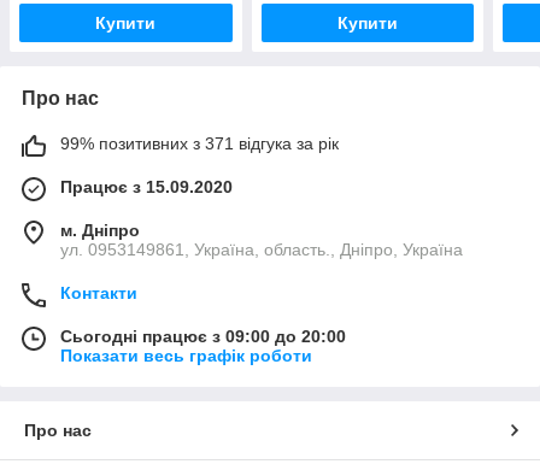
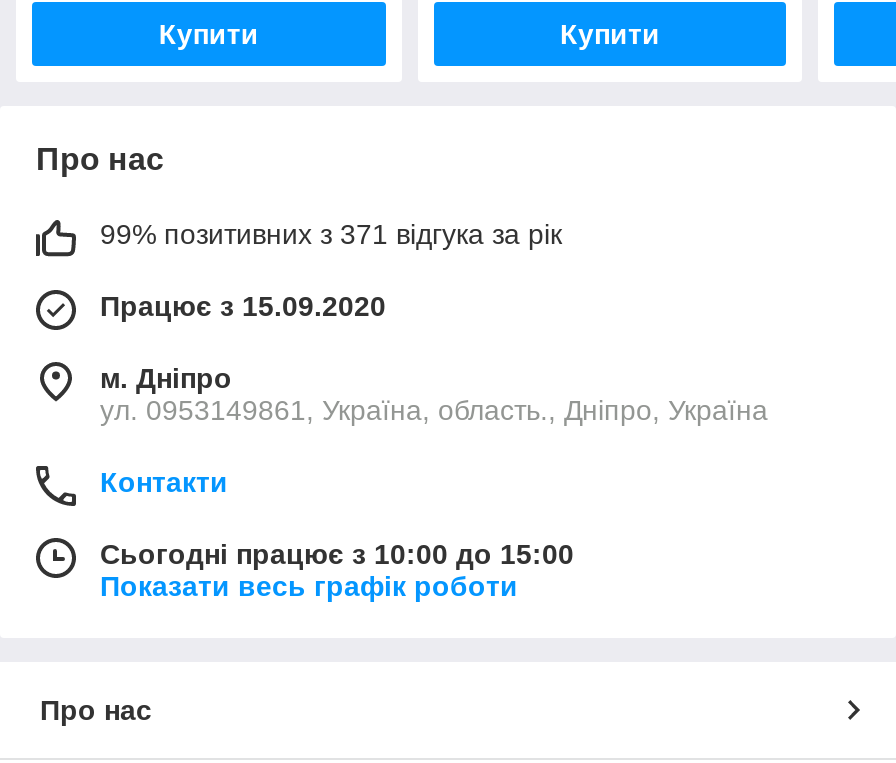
- Сьогодні працює з 09:00 до 20:00
+ Сьогодні працює з 10:00 до 15:00
